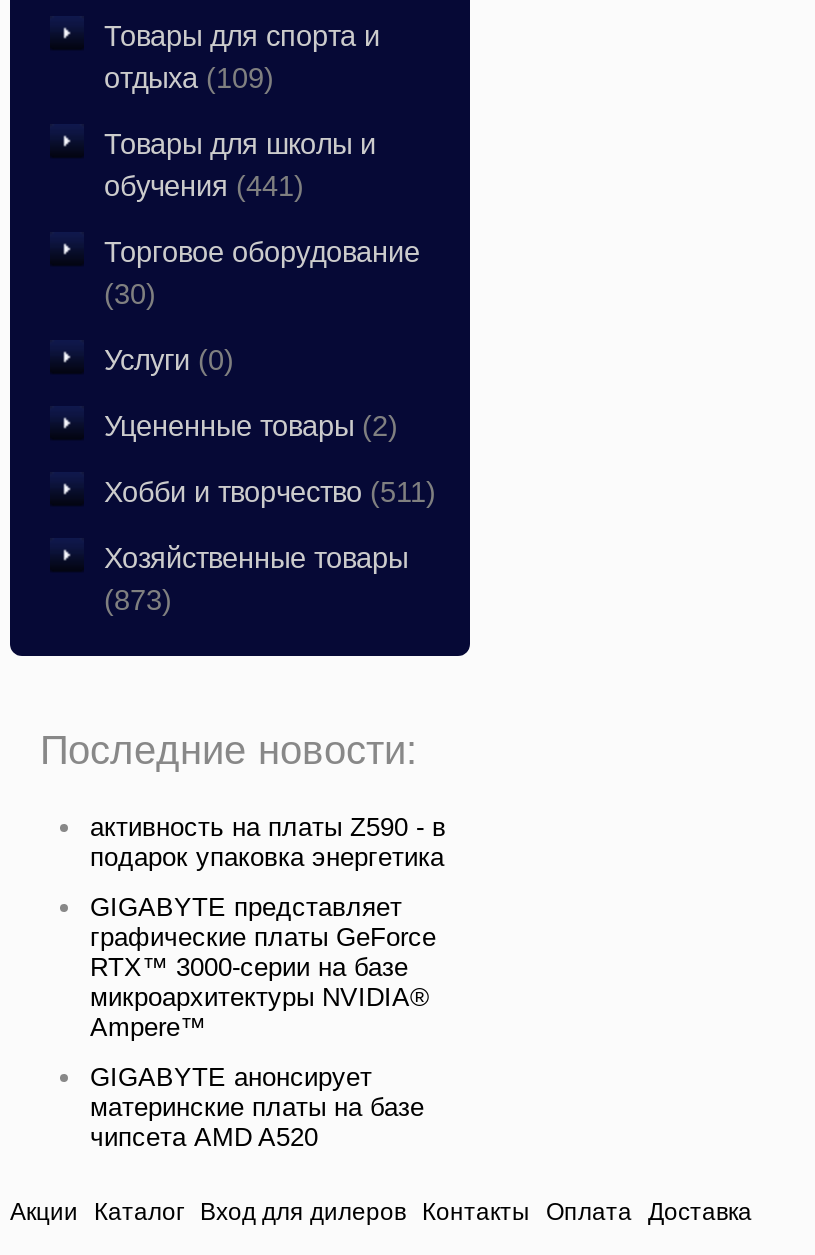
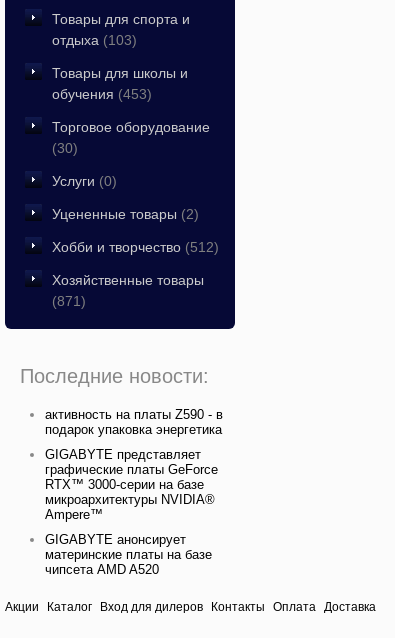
- отдыха (109)
+ отдыха (103)

- обучения (441)
+ обучения (453)

- Хобби и творчество (511)
+ Хобби и творчество (512)

- (873)
+ (871)
